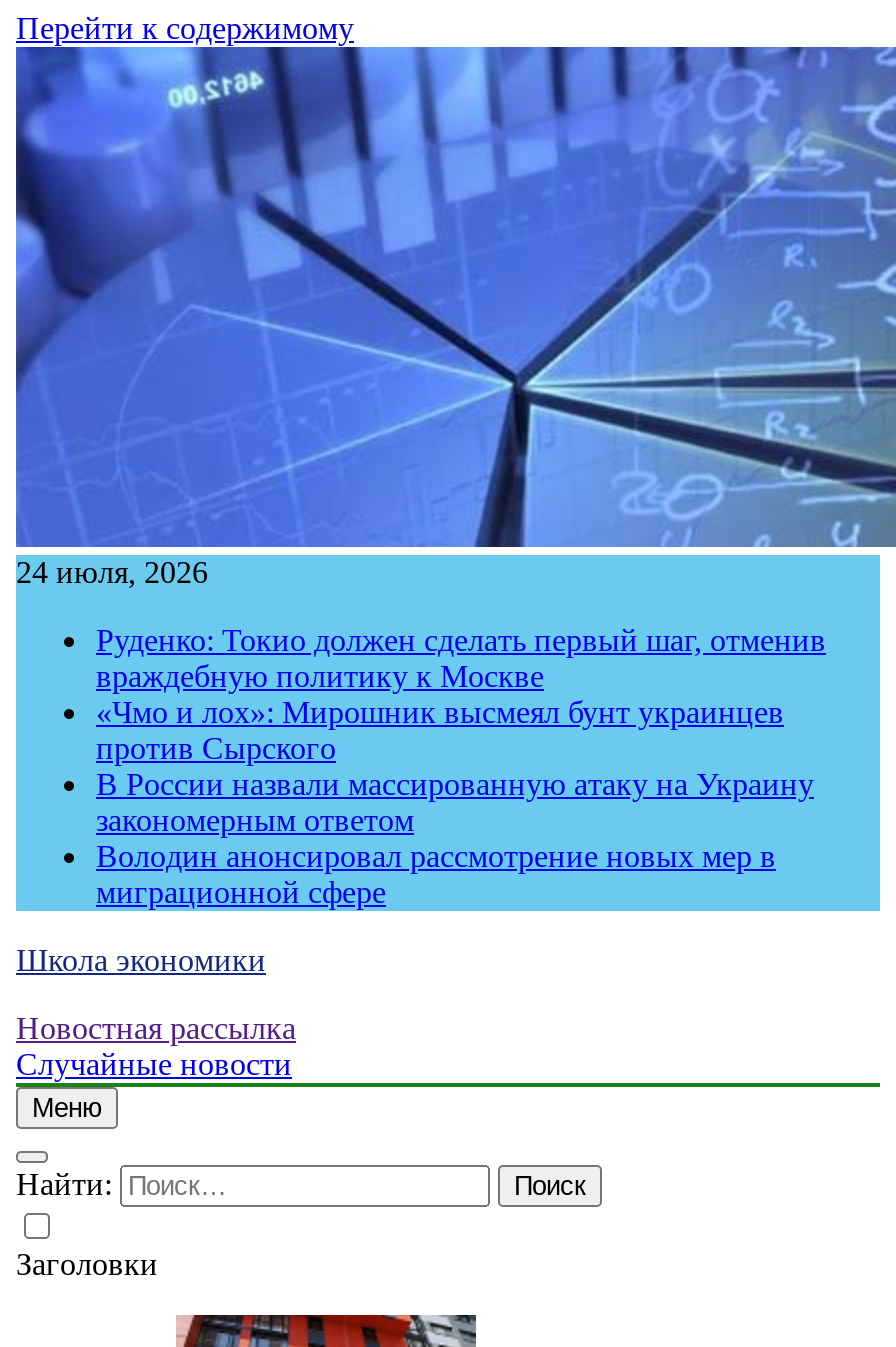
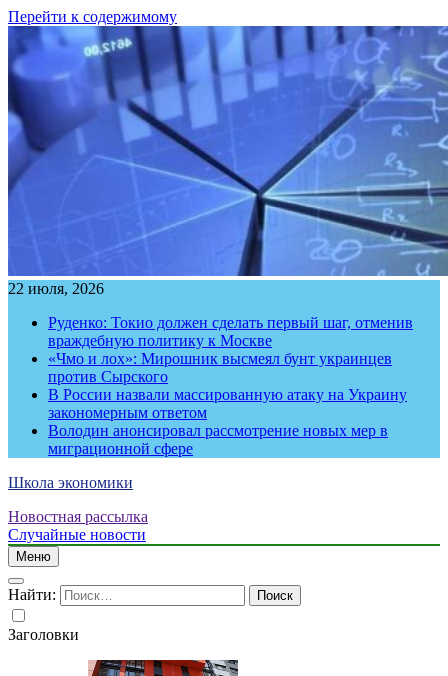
- 24 июля, 2026
+ 22 июля, 2026
